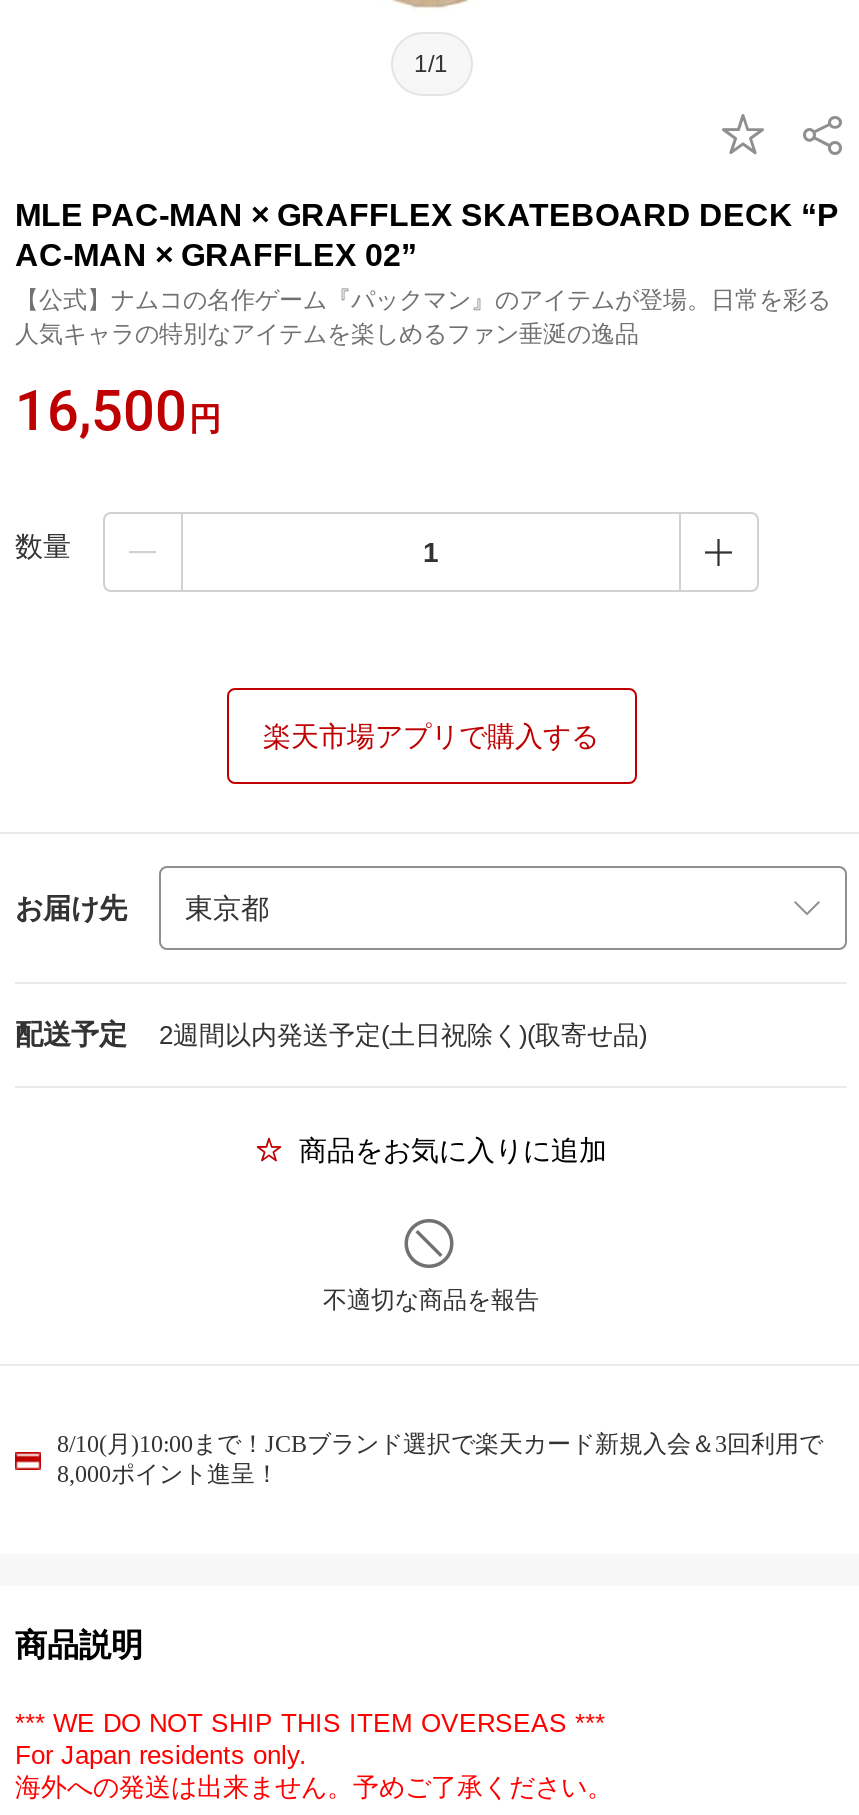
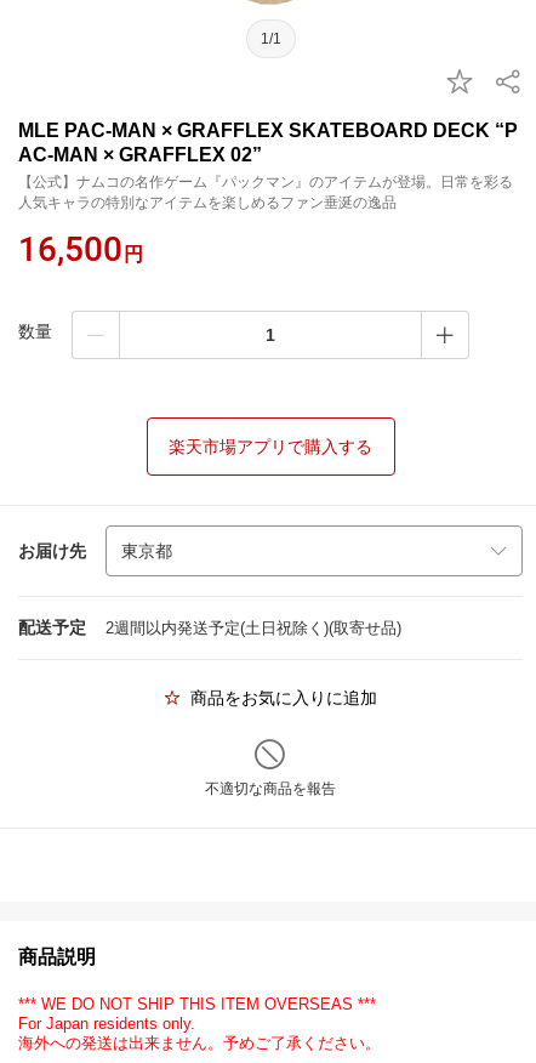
- 8/10(月)10:00まで！JCBブランド選択で楽天カード新規入会＆3回利用で
- 8,000ポイント進呈！
